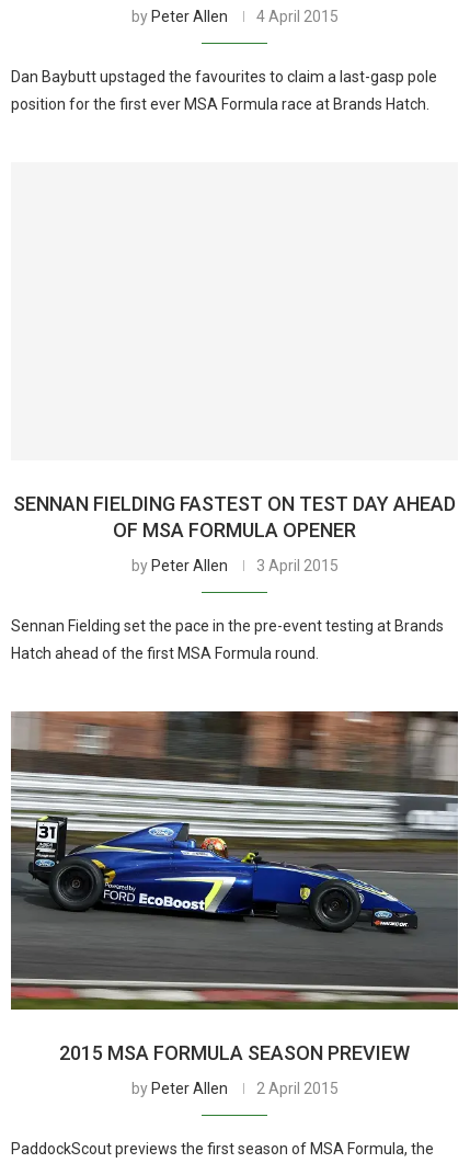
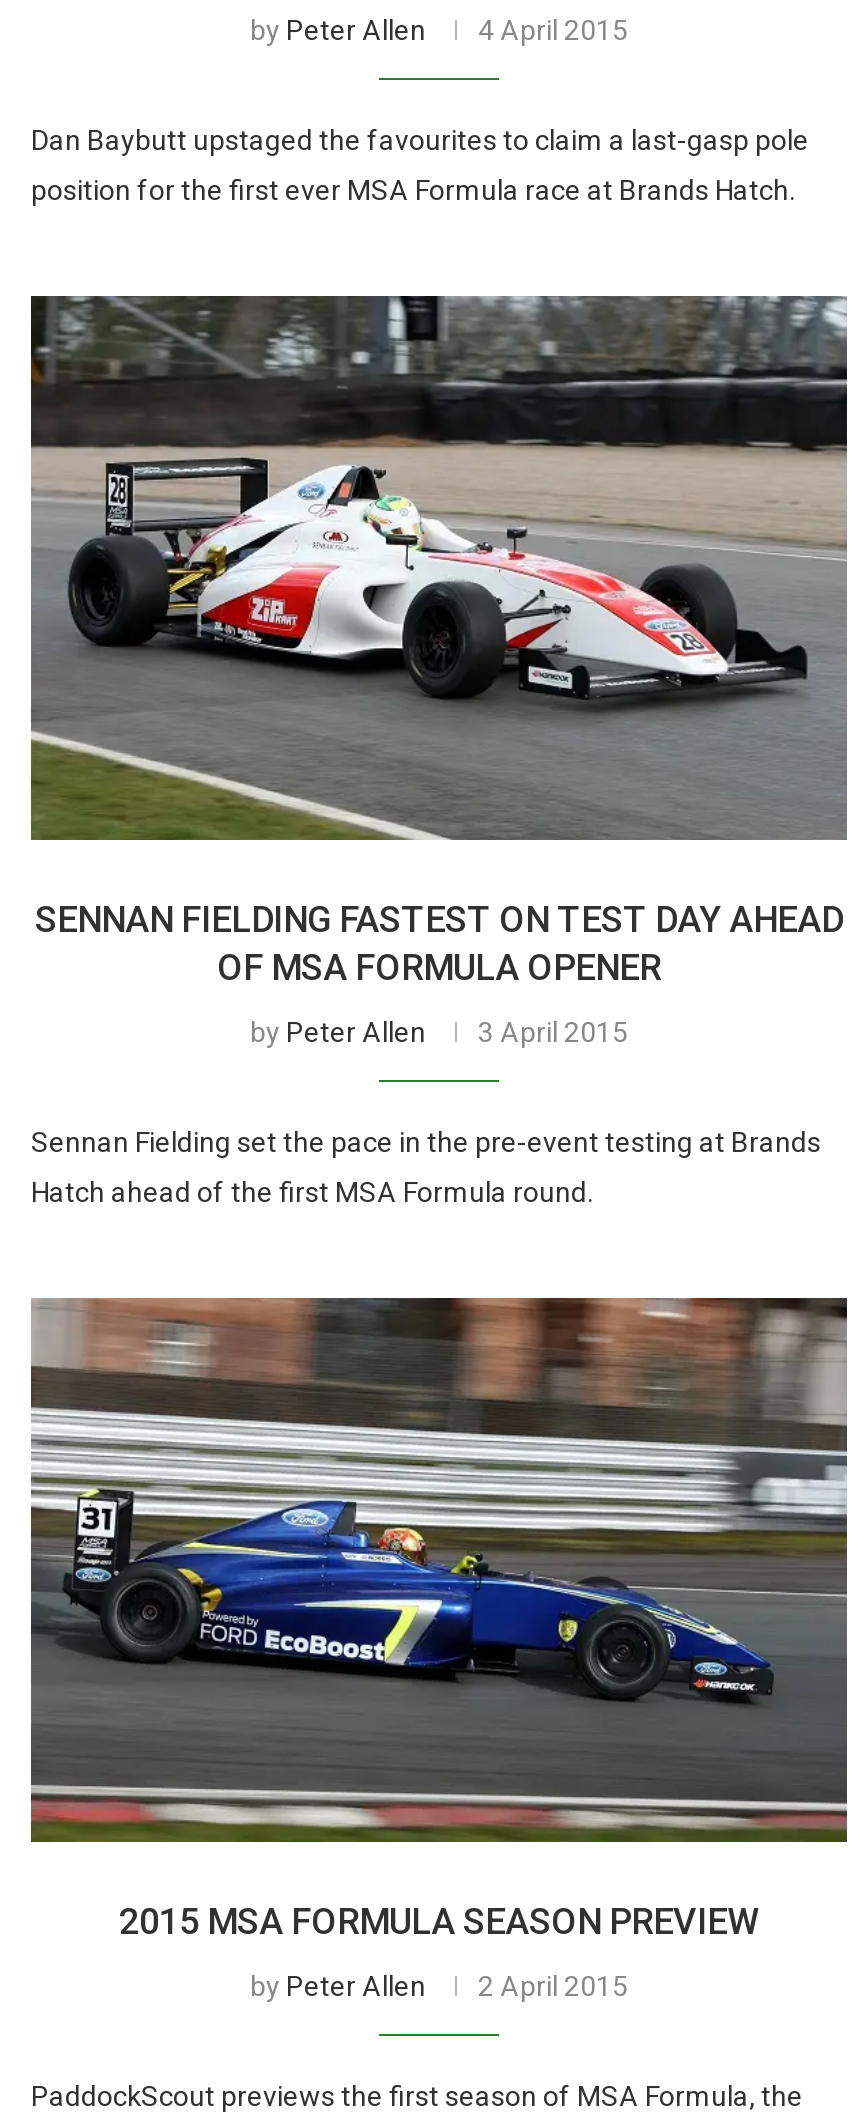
+ [image]
